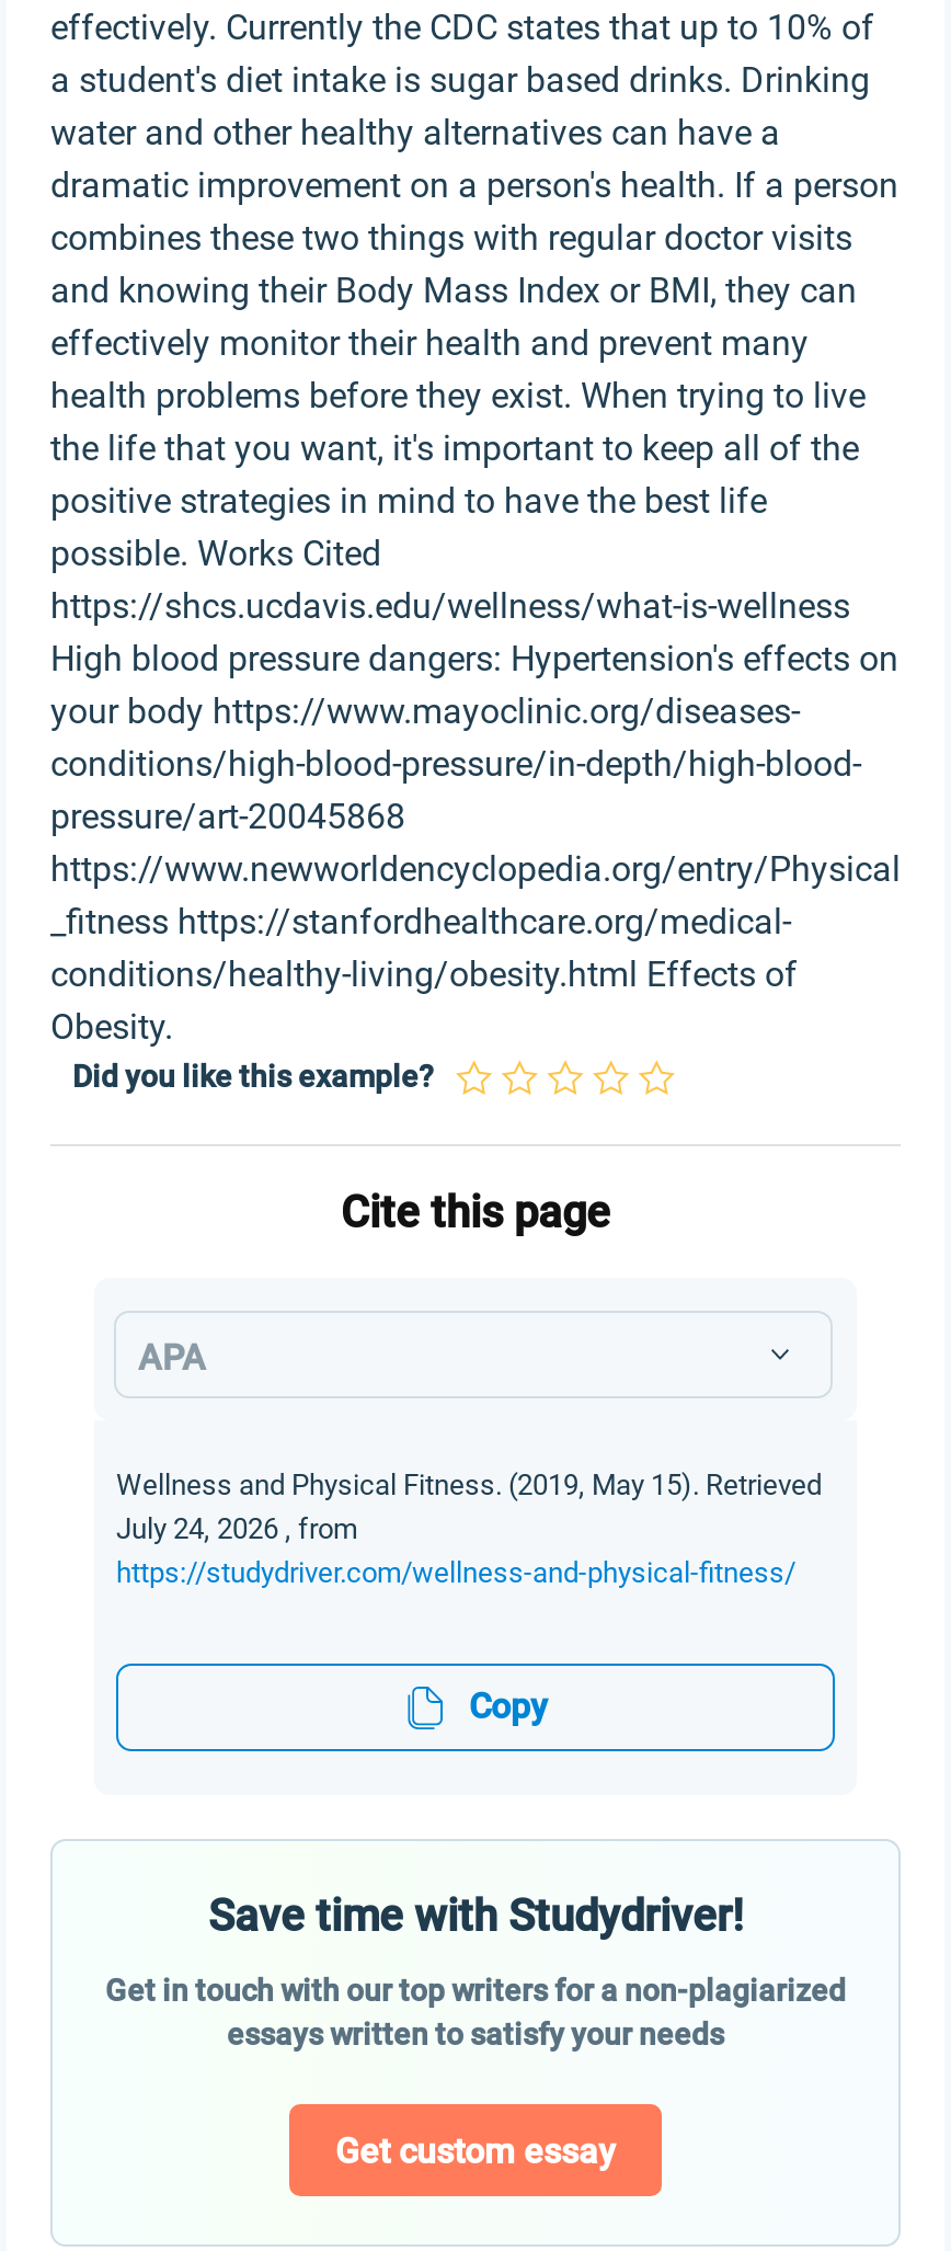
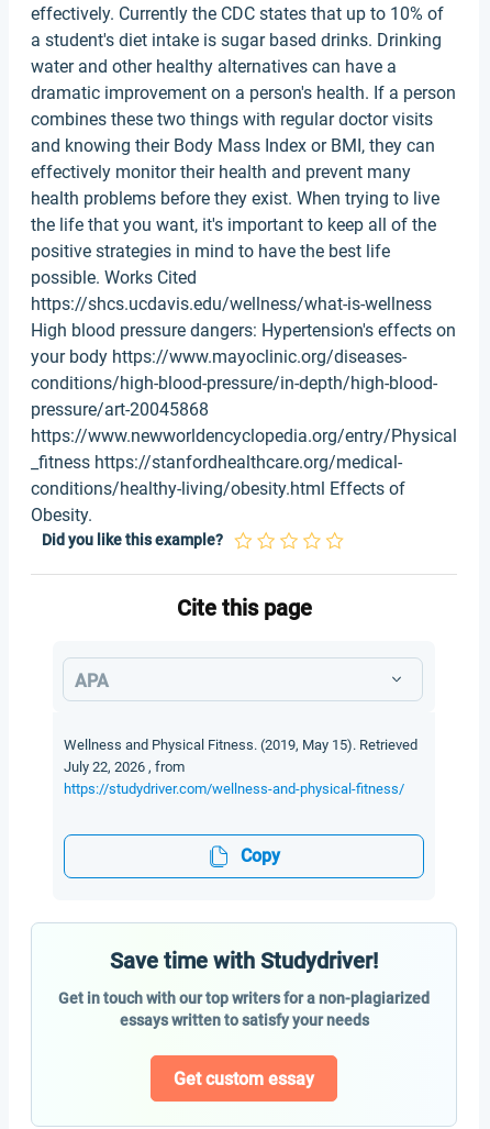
- July 24, 2026 , from
+ July 22, 2026 , from
